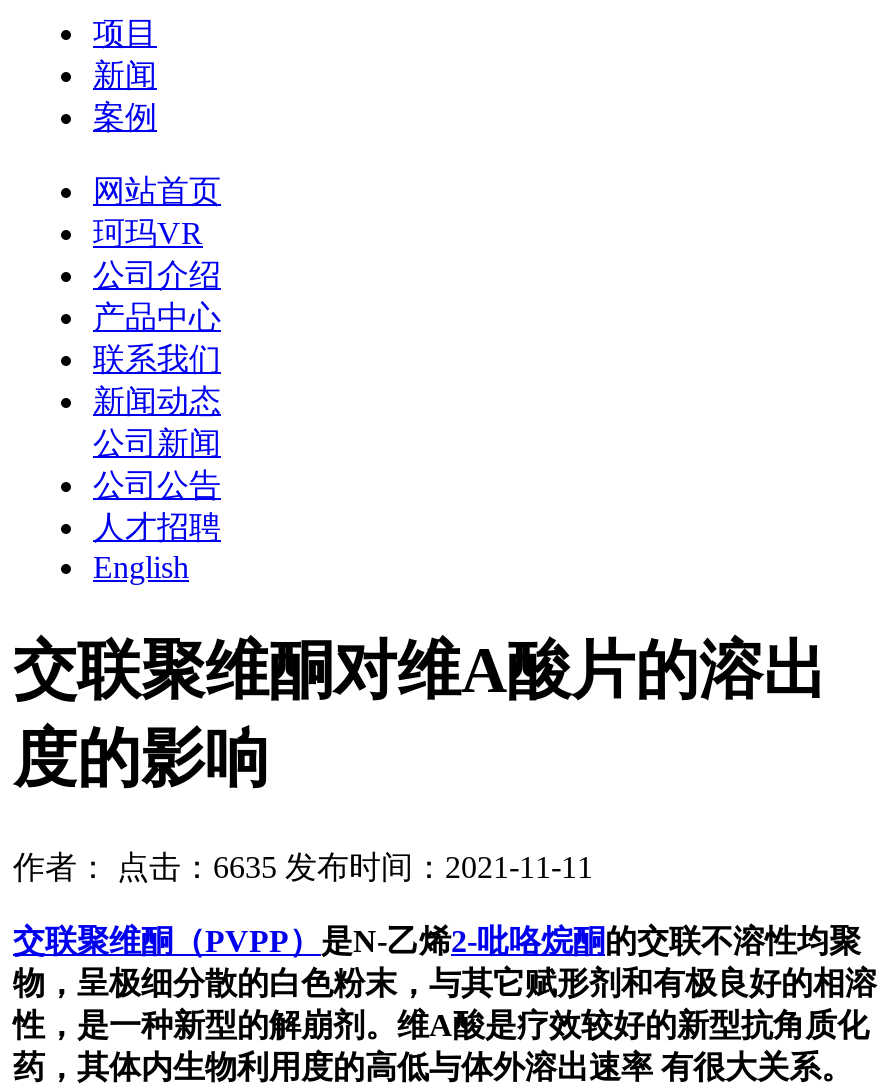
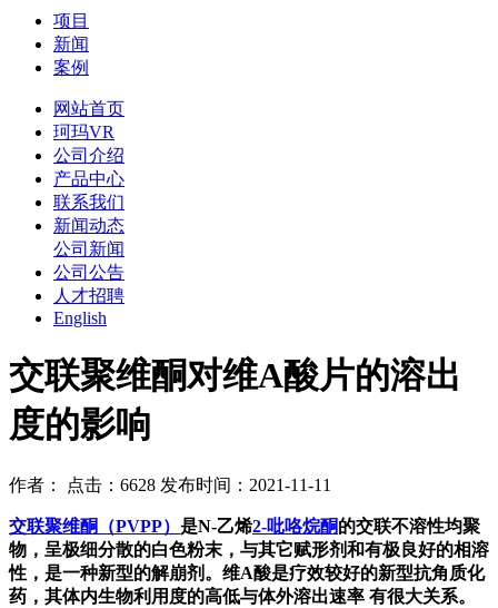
- 作者： 点击：6635 发布时间：2021-11-11
+ 作者： 点击：6628 发布时间：2021-11-11
